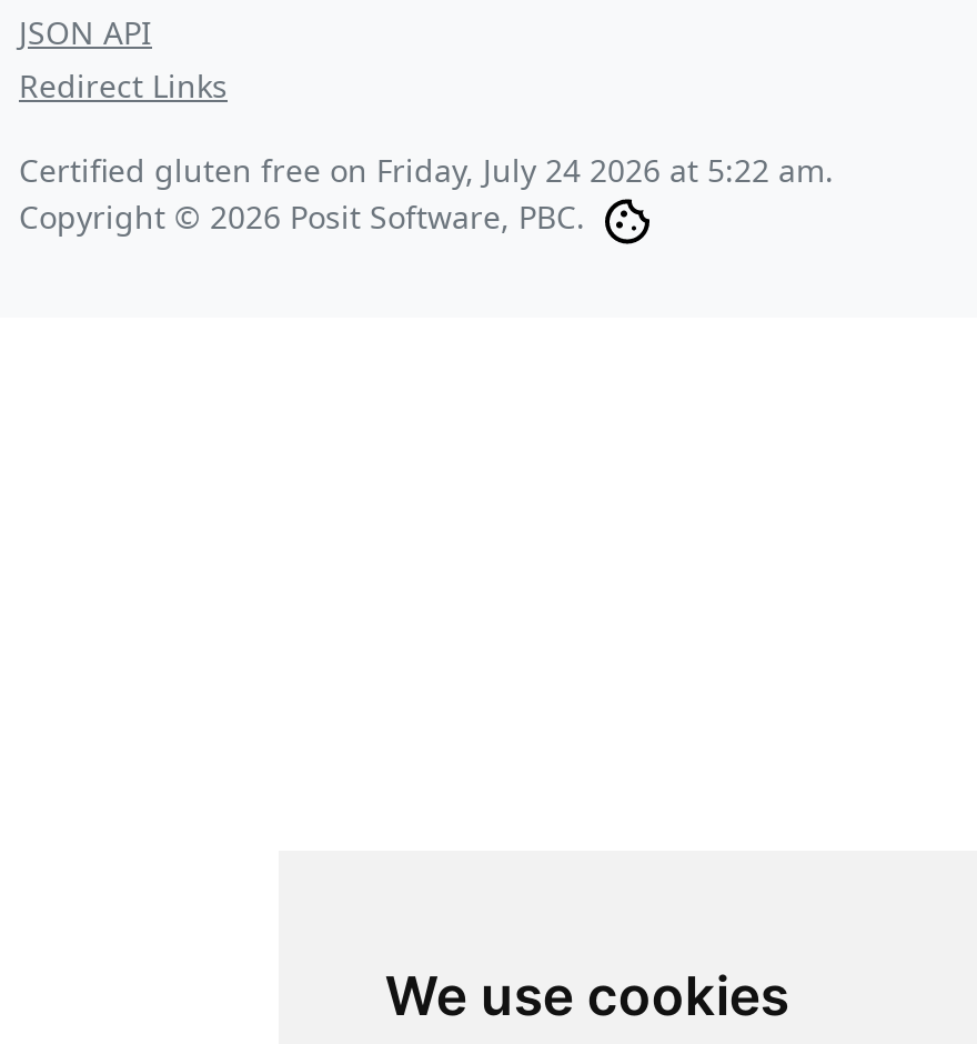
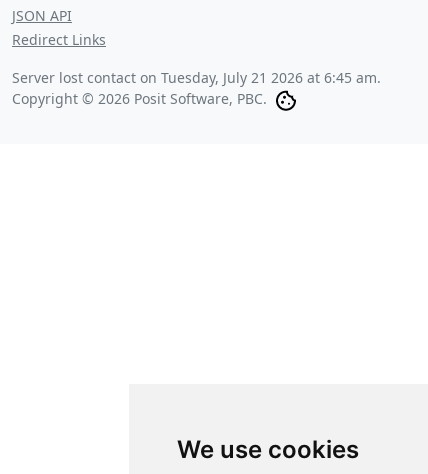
- Certified gluten free on Friday, July 24 2026 at 5:22 am.
+ Server lost contact on Tuesday, July 21 2026 at 6:45 am.
